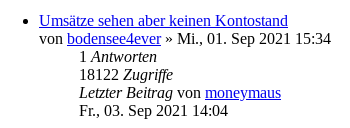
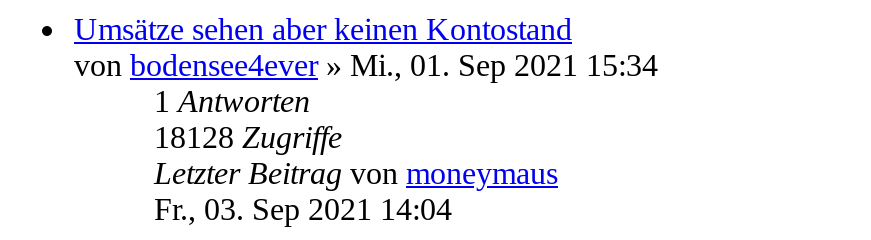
- 18122 Zugriffe
+ 18128 Zugriffe
